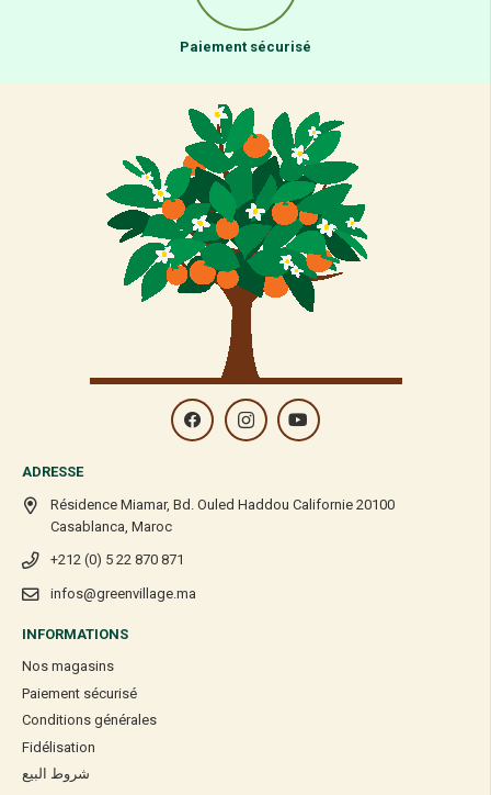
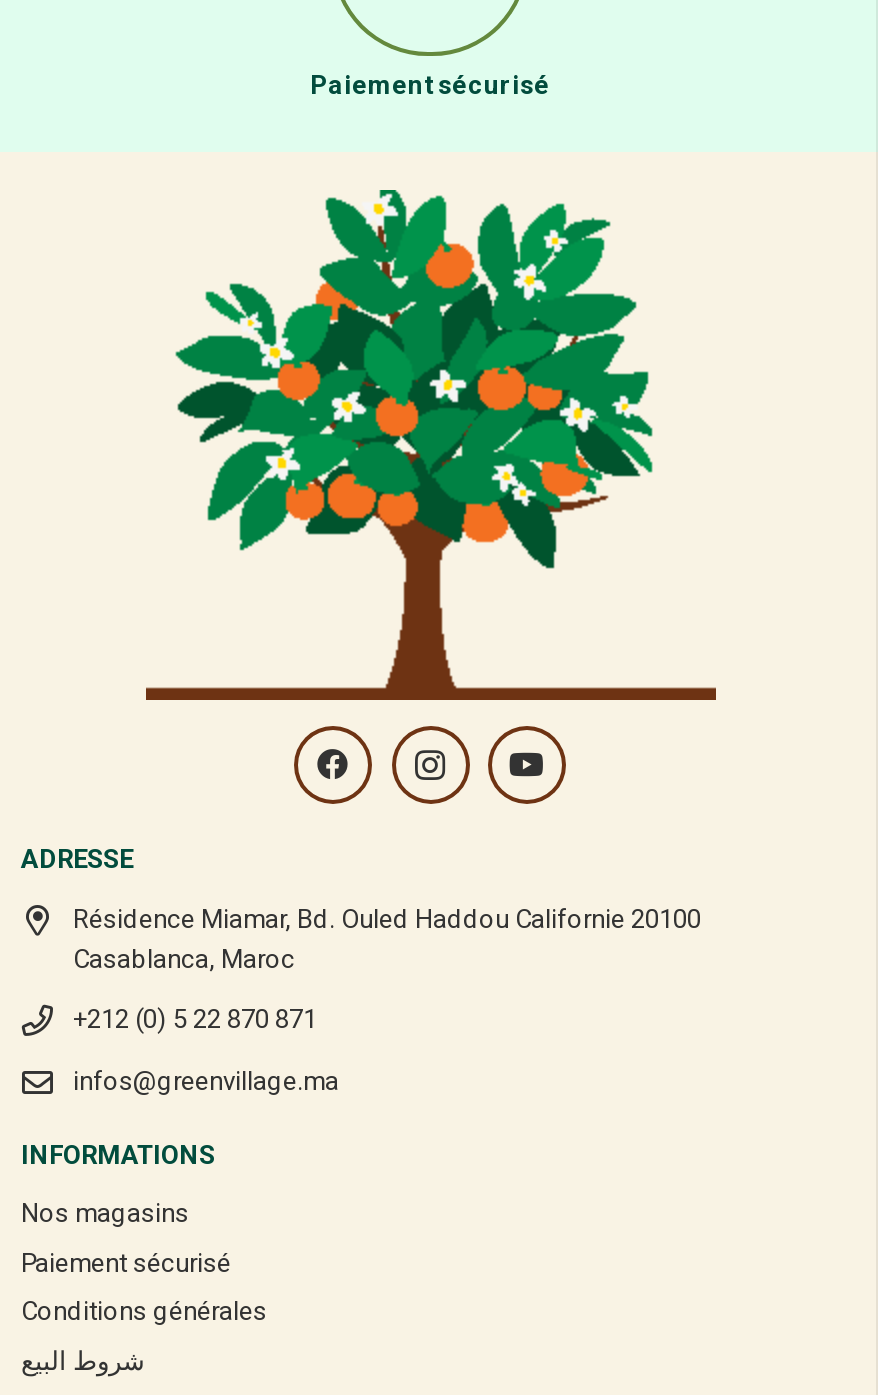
- Fidélisation
